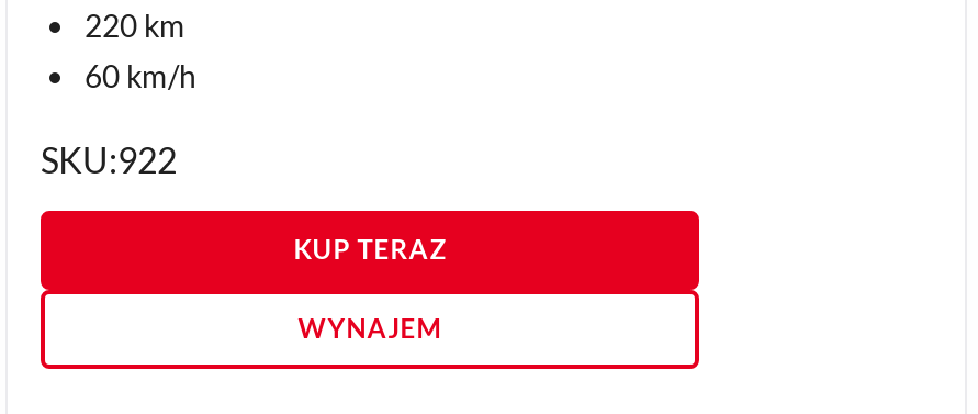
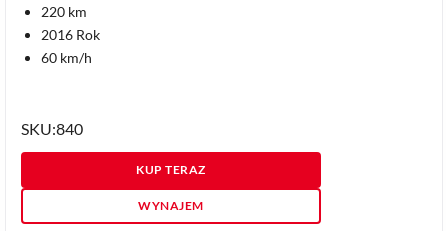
+ 2016 Rok

- SKU:922
+ SKU:840
